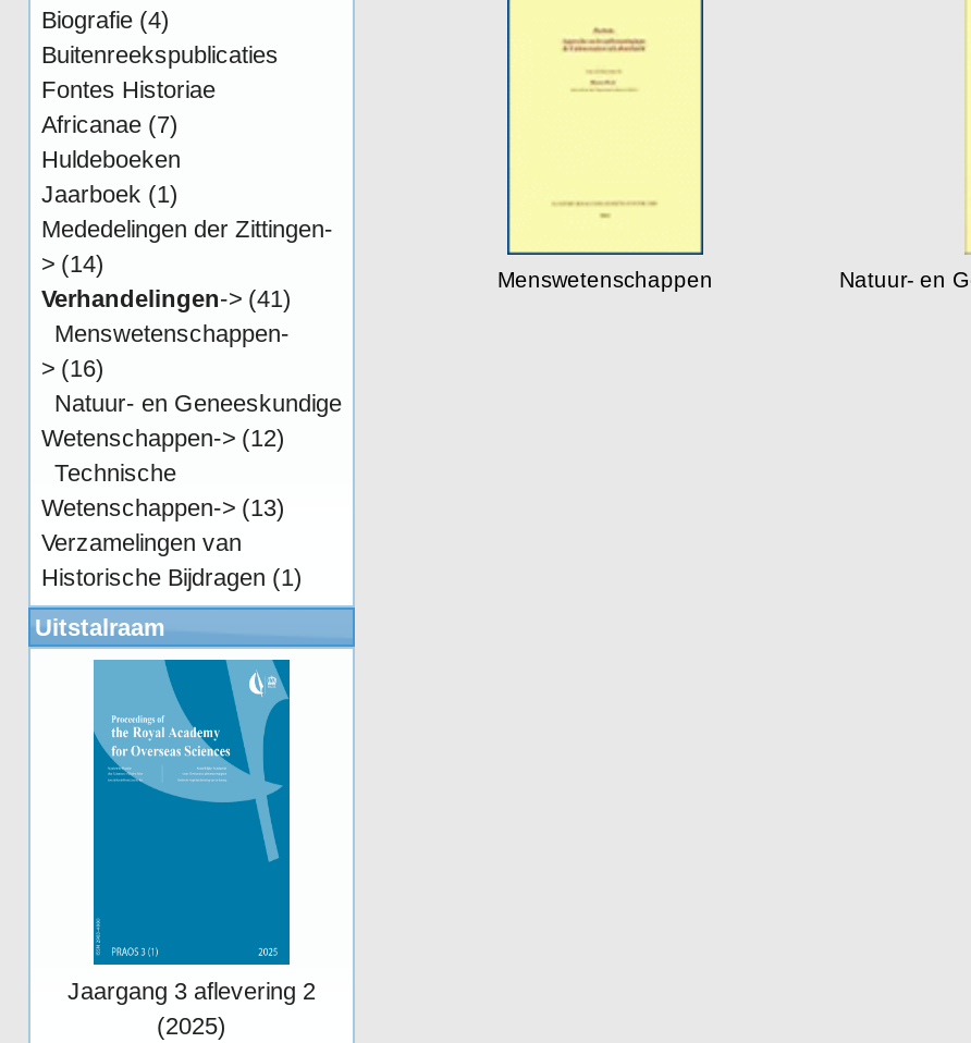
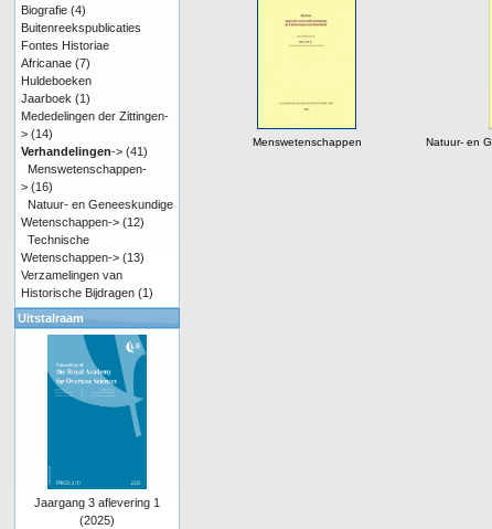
- Jaargang 3 aflevering 2
+ Jaargang 3 aflevering 1
